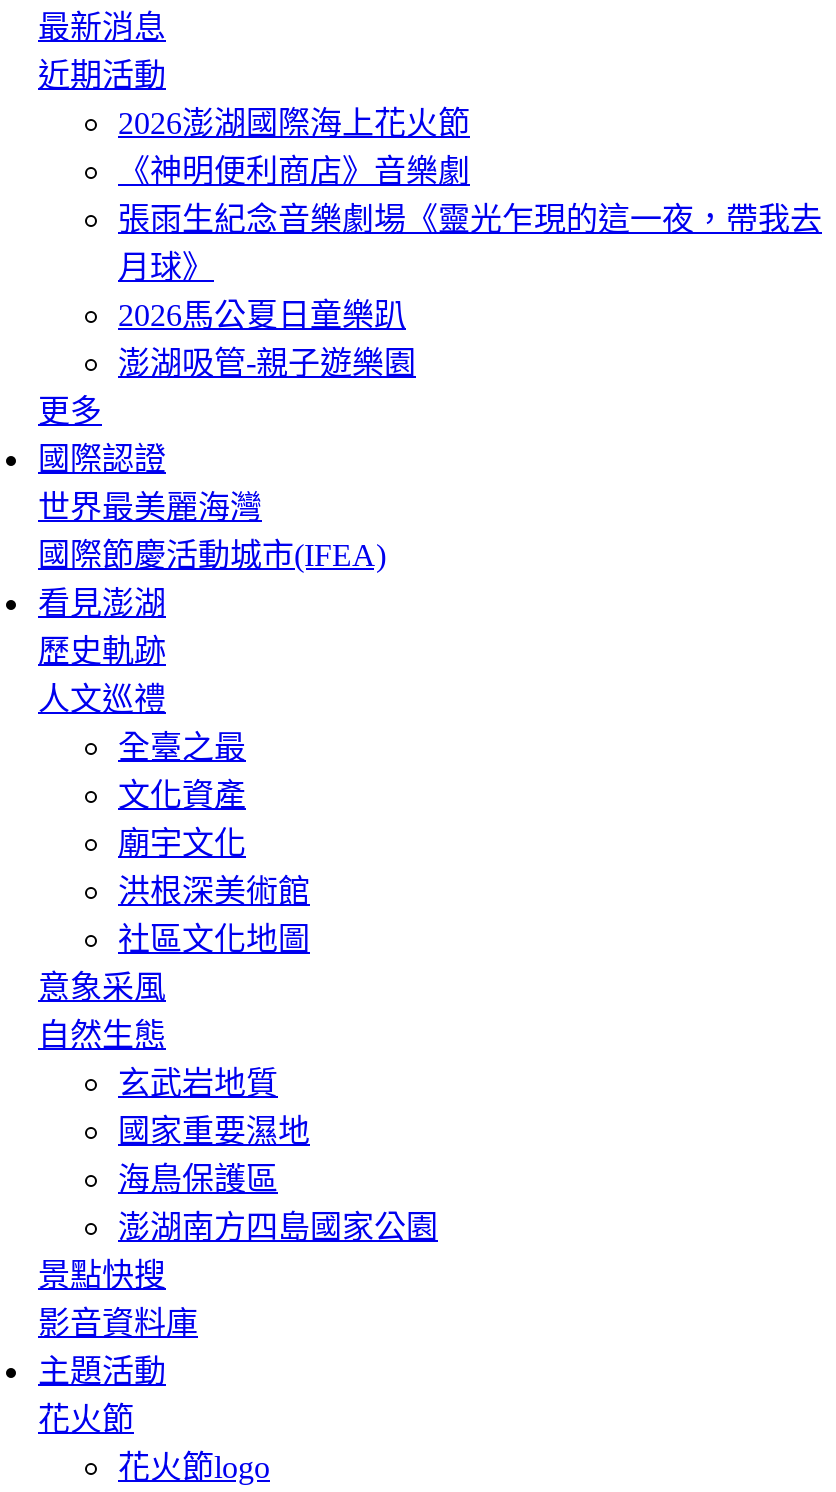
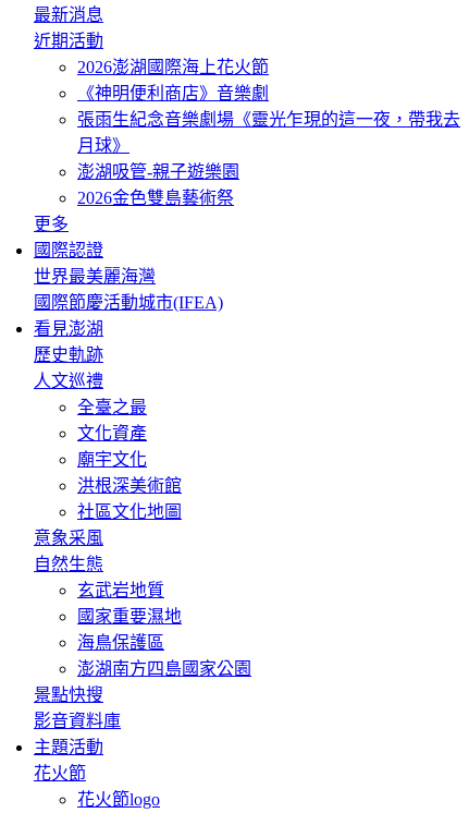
- 2026馬公夏日童樂趴

moved up: 澎湖吸管-親子遊樂園

+ 2026金色雙島藝術祭
